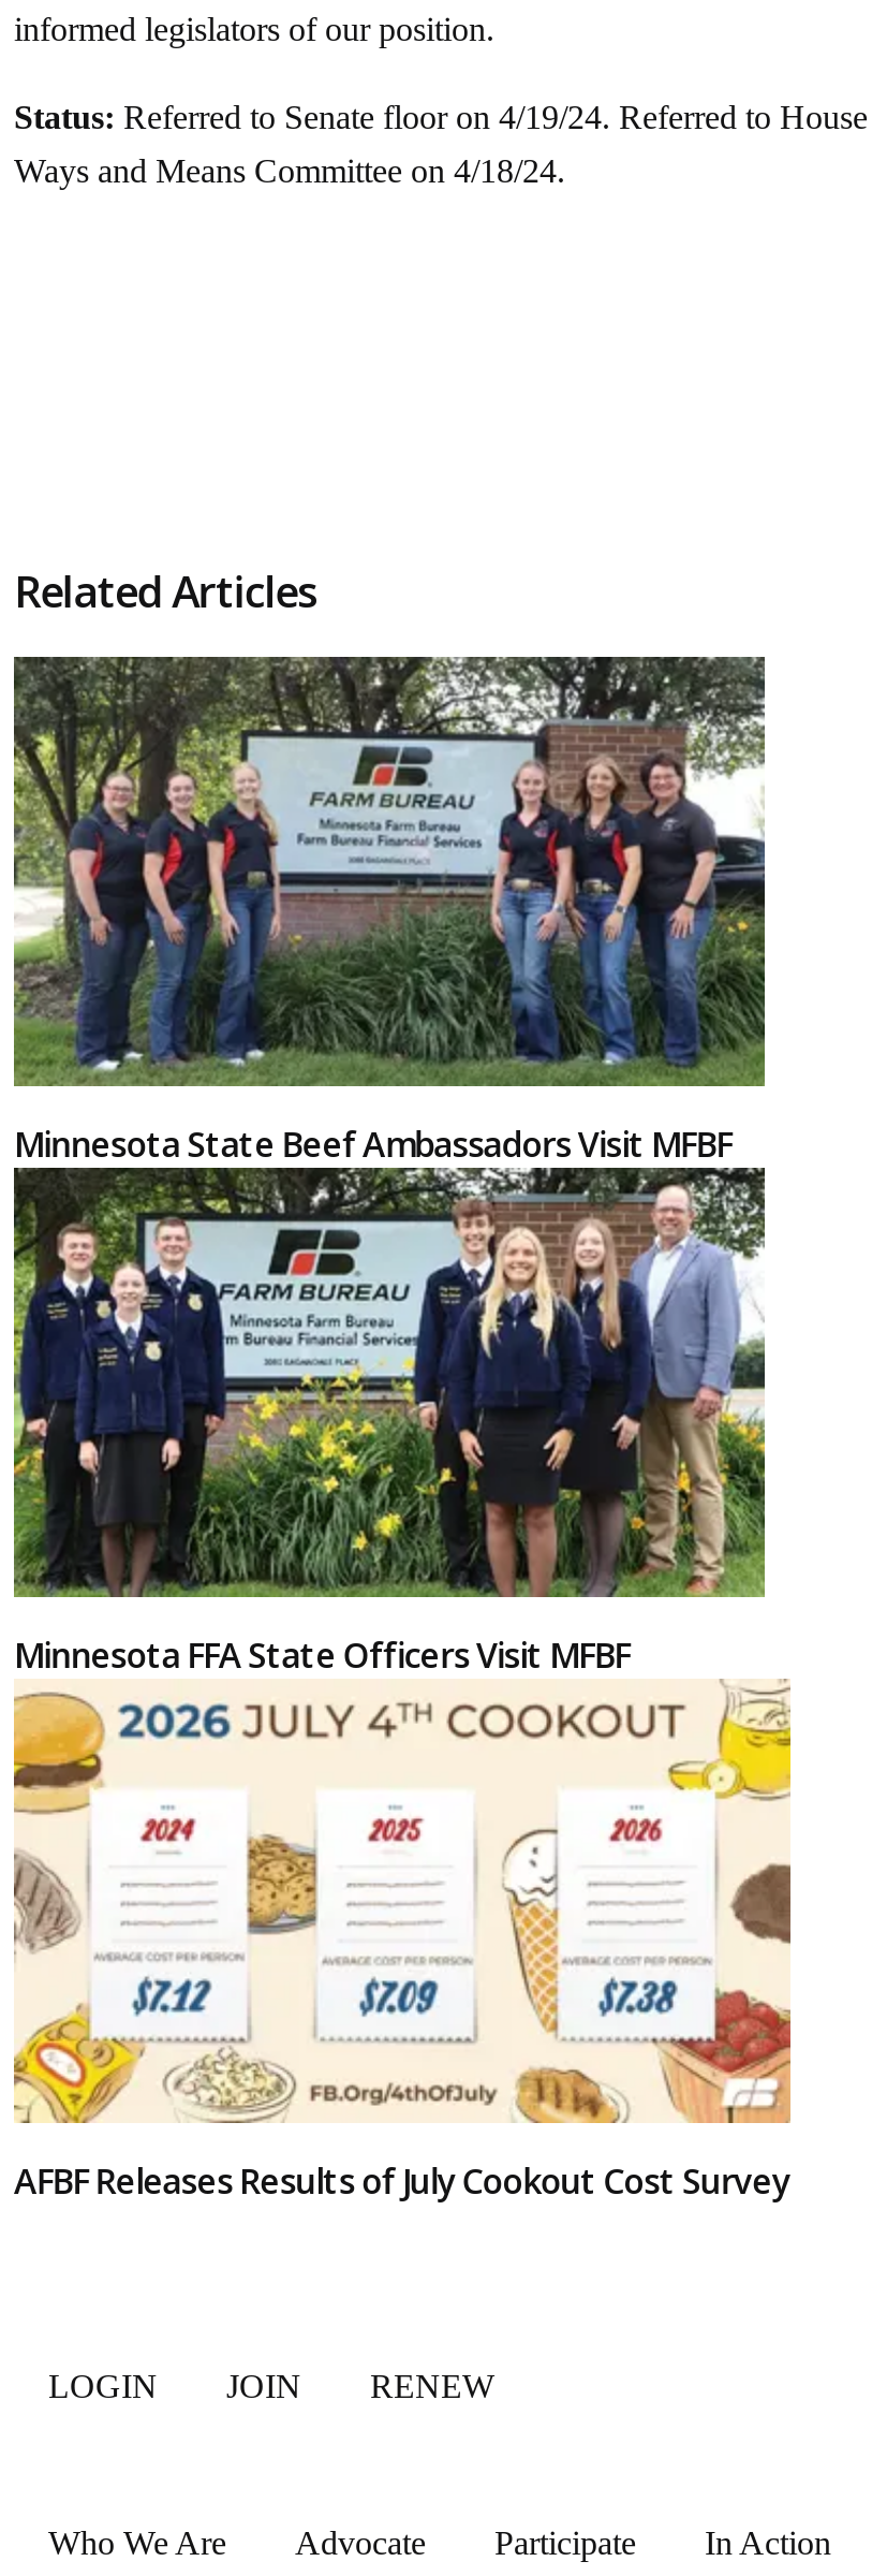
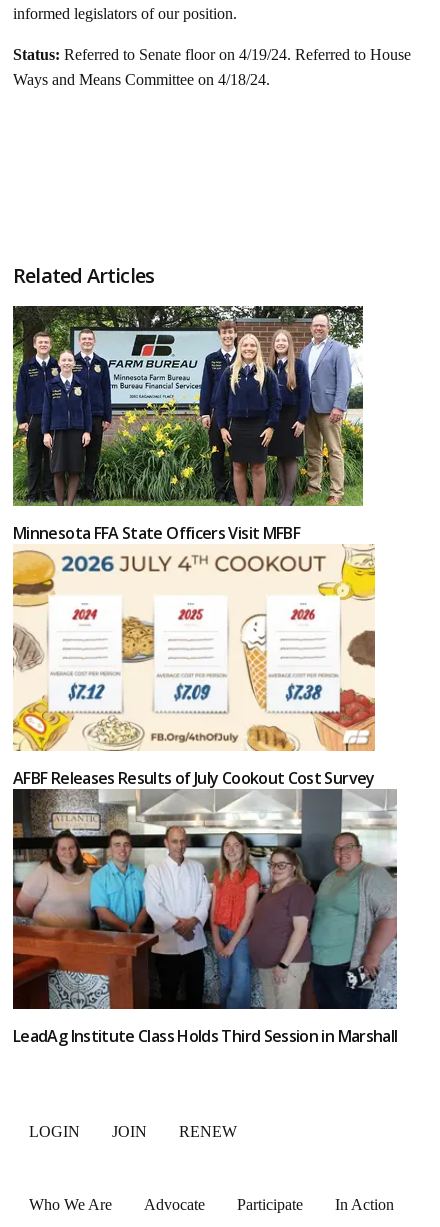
- [image]
- Minnesota State Beef Ambassadors Visit MFBF

moved up: [image] | Minnesota FFA State Officers Visit MFBF | AFBF Releases Results of July Cookout Cost Survey

+ [image]
+ LeadAg Institute Class Holds Third Session in Marshall
